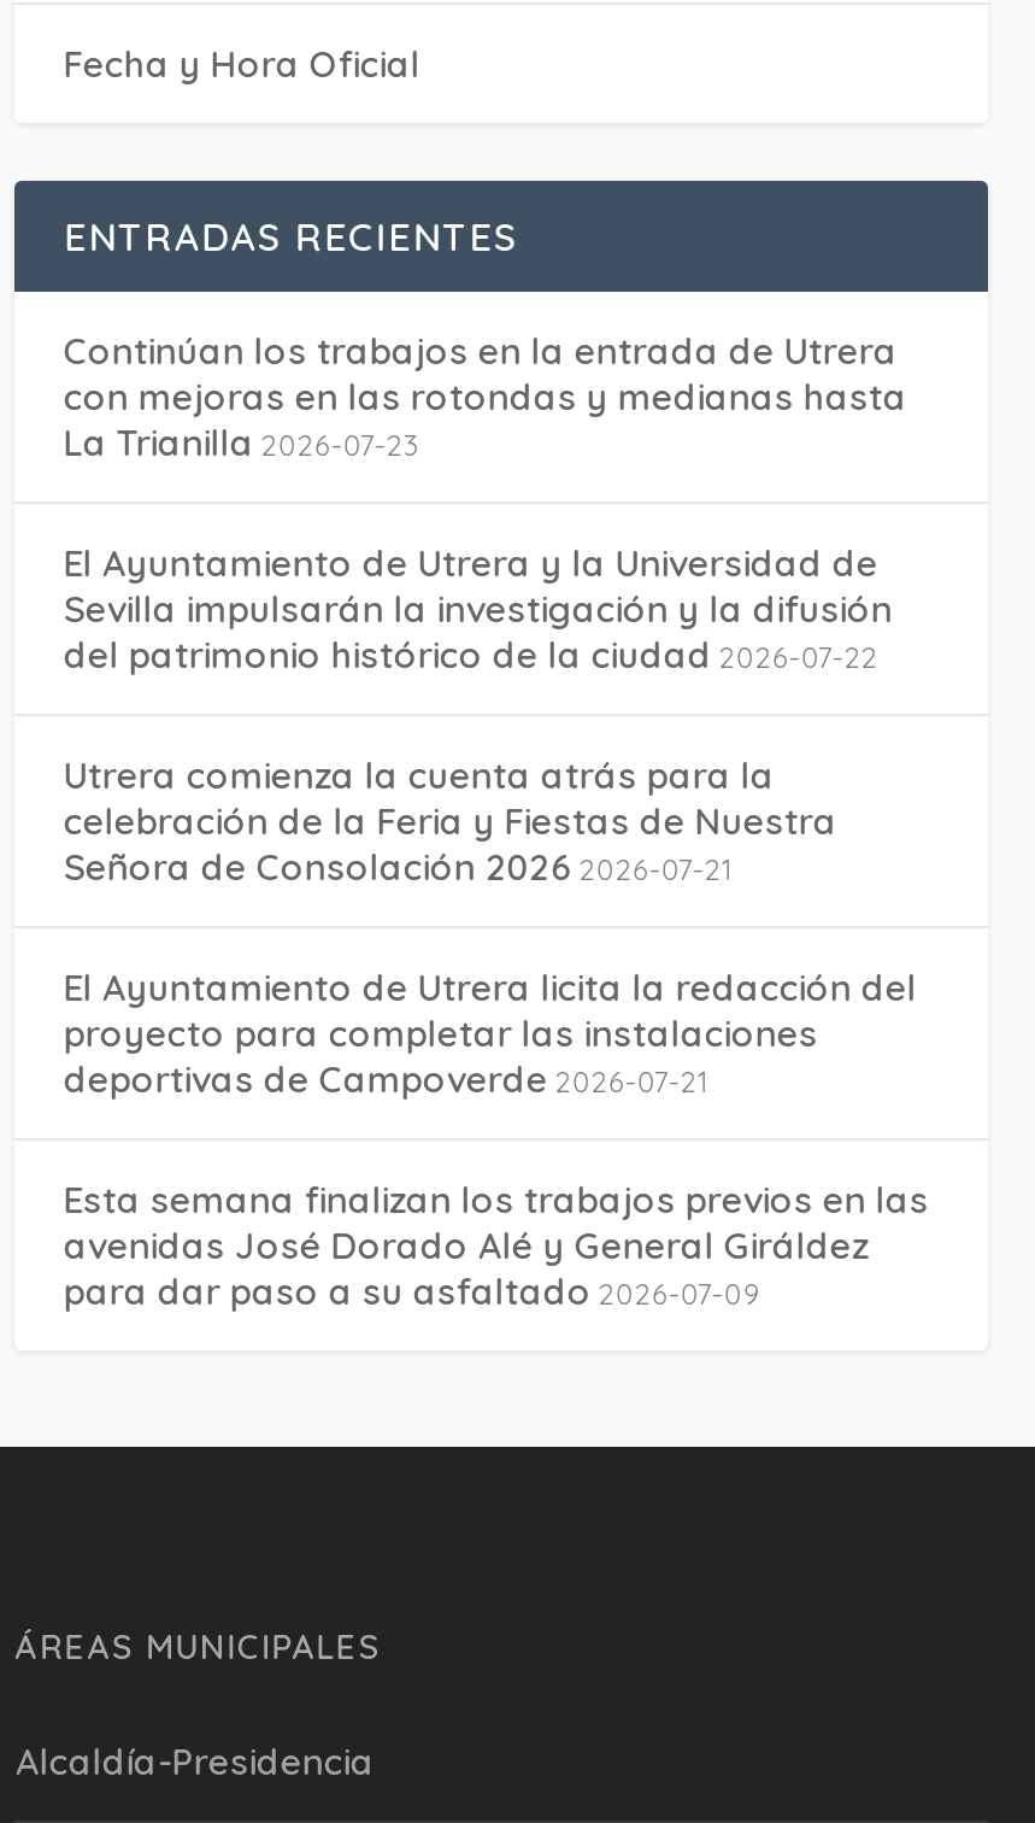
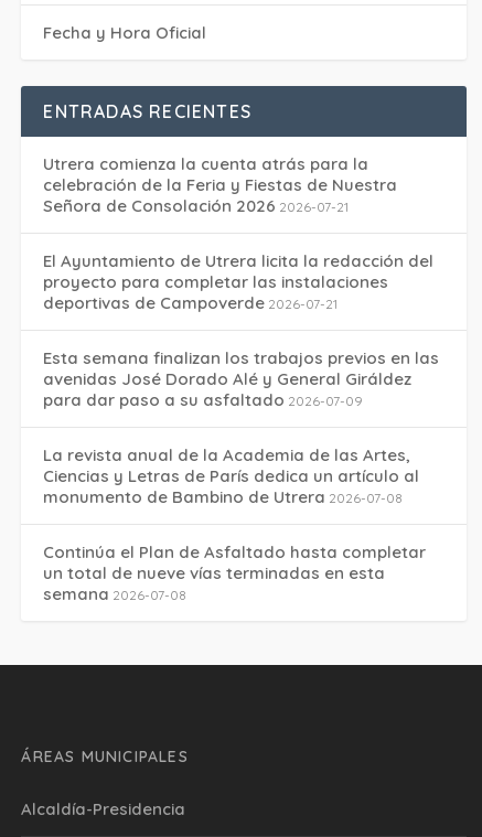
- Continúan los trabajos en la entrada de Utrera
- con mejoras en las rotondas y medianas hasta
- La Trianilla 2026-07-23
- El Ayuntamiento de Utrera y la Universidad de
- Sevilla impulsarán la investigación y la difusión
- del patrimonio histórico de la ciudad 2026-07-22

moved up: Utrera comienza la cuenta atrás para la | celebración de la Feria y Fiestas de Nuestra | Señora de Consolación 2026 2026-07-21 | ... | avenidas José Dorado Alé y General Giráldez | para dar paso a su asfaltado 2026-07-09

+ La revista anual de la Academia de las Artes,
+ Ciencias y Letras de París dedica un artículo al
+ monumento de Bambino de Utrera 2026-07-08
+ Continúa el Plan de Asfaltado hasta completar
+ un total de nueve vías terminadas en esta
+ semana 2026-07-08
